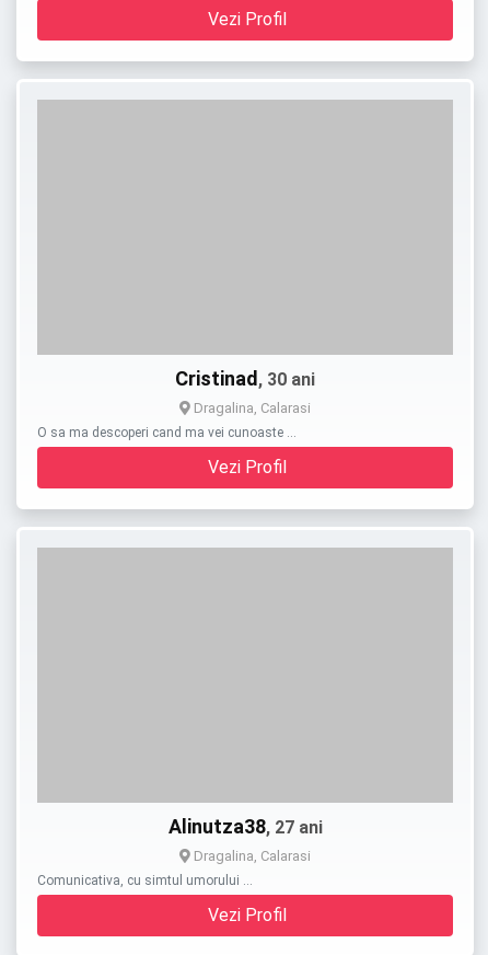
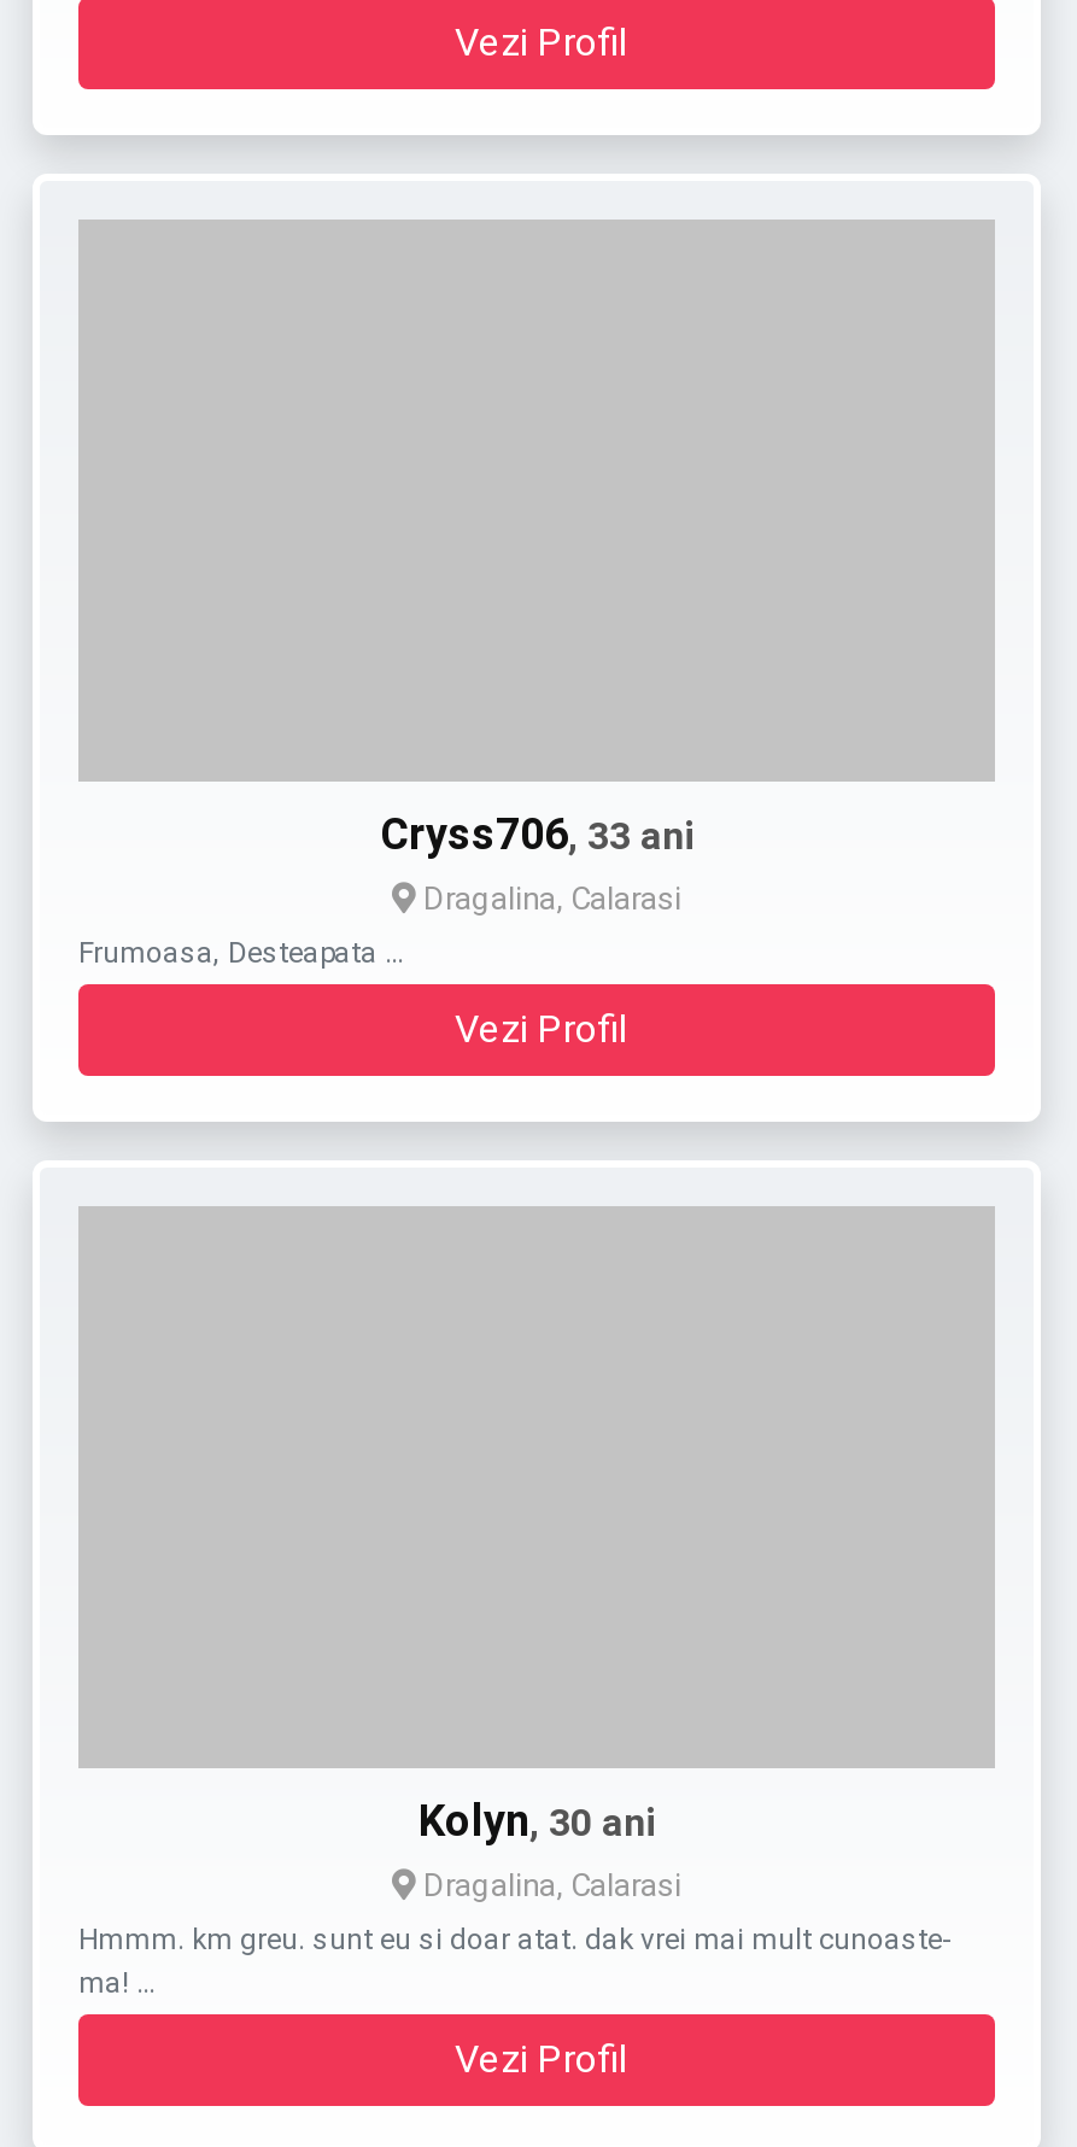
- Cristinad, 30 ani
+ Cryss706, 33 ani

- O sa ma descoperi cand ma vei cunoaste …
+ Frumoasa, Desteapata …

- Alinutza38, 27 ani
+ Kolyn, 30 ani

- Comunicativa, cu simtul umorului …
+ Hmmm. km greu. sunt eu si doar atat. dak vrei mai mult cunoaste-
+ ma! …
